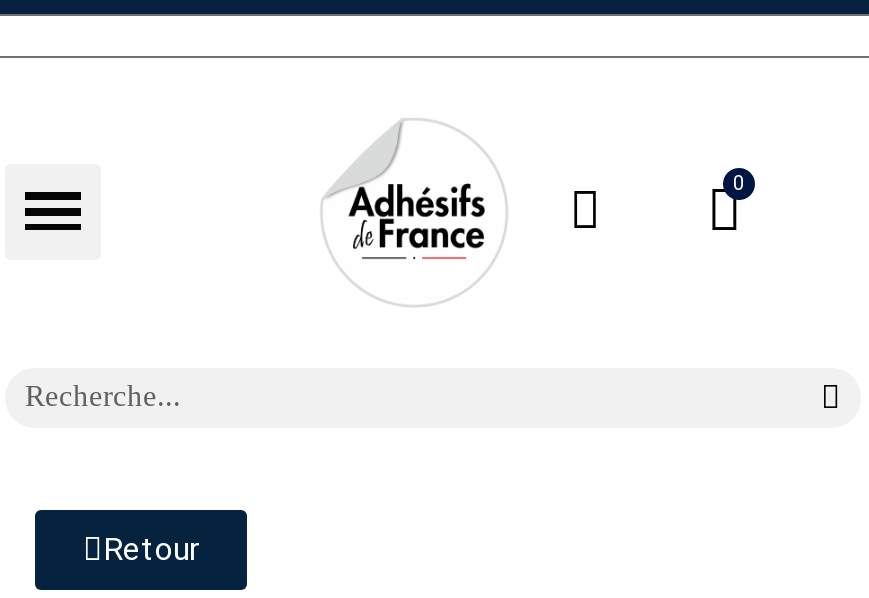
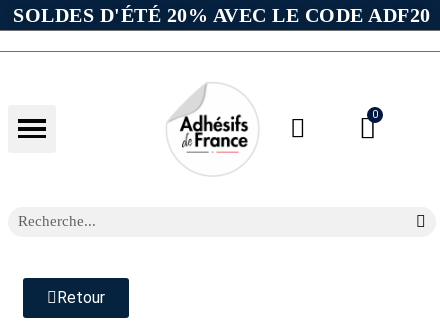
+ SOLDES D'ÉTÉ 20% AVEC LE CODE ADF20
